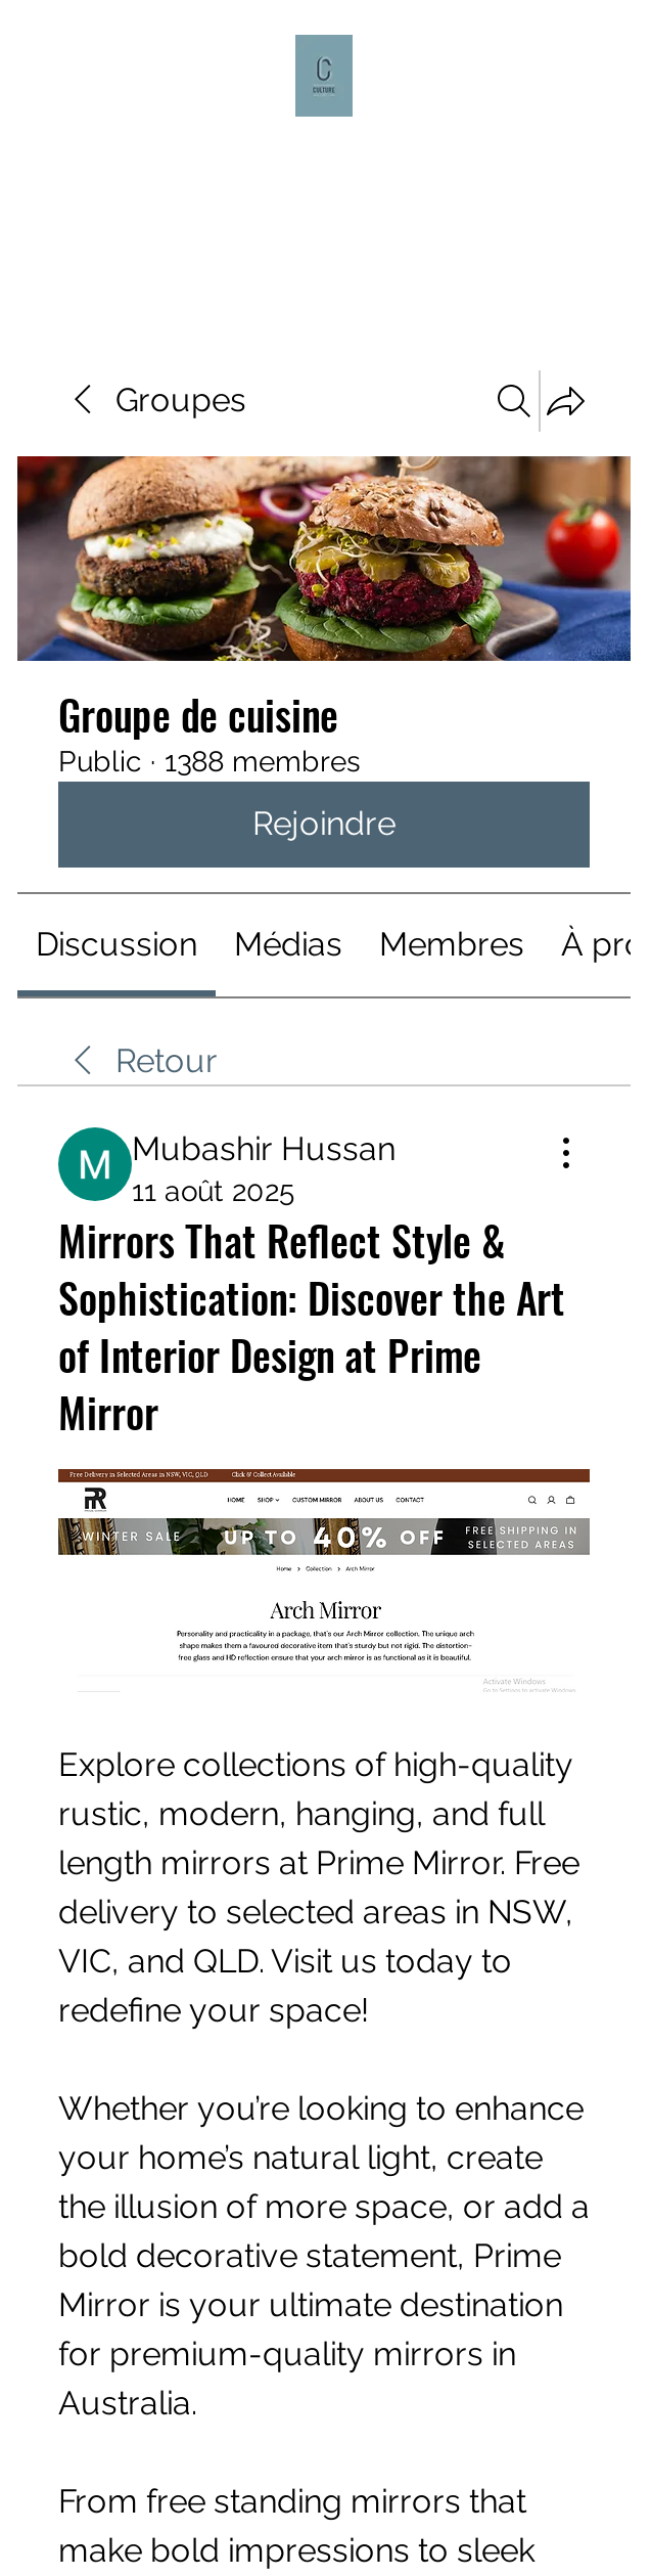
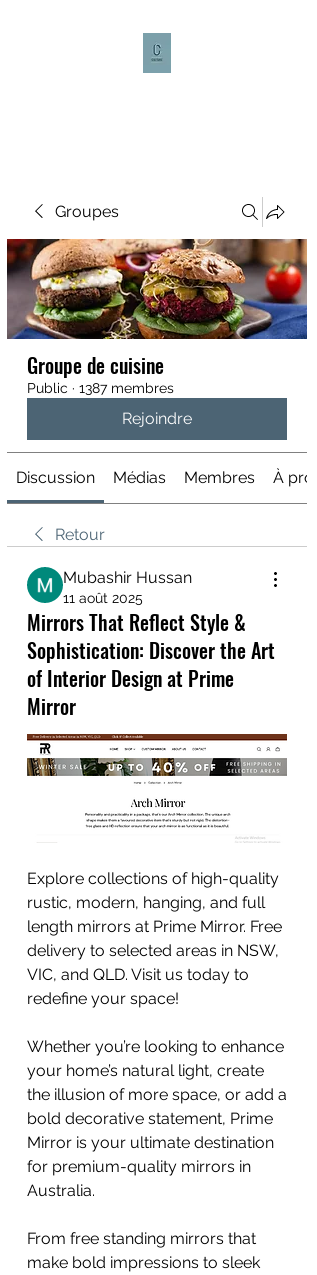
- Public · 1388 membres
+ Public · 1387 membres
